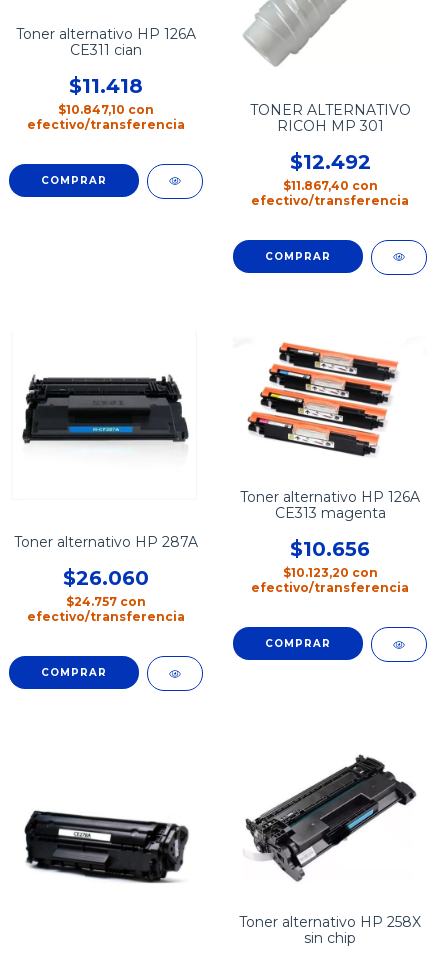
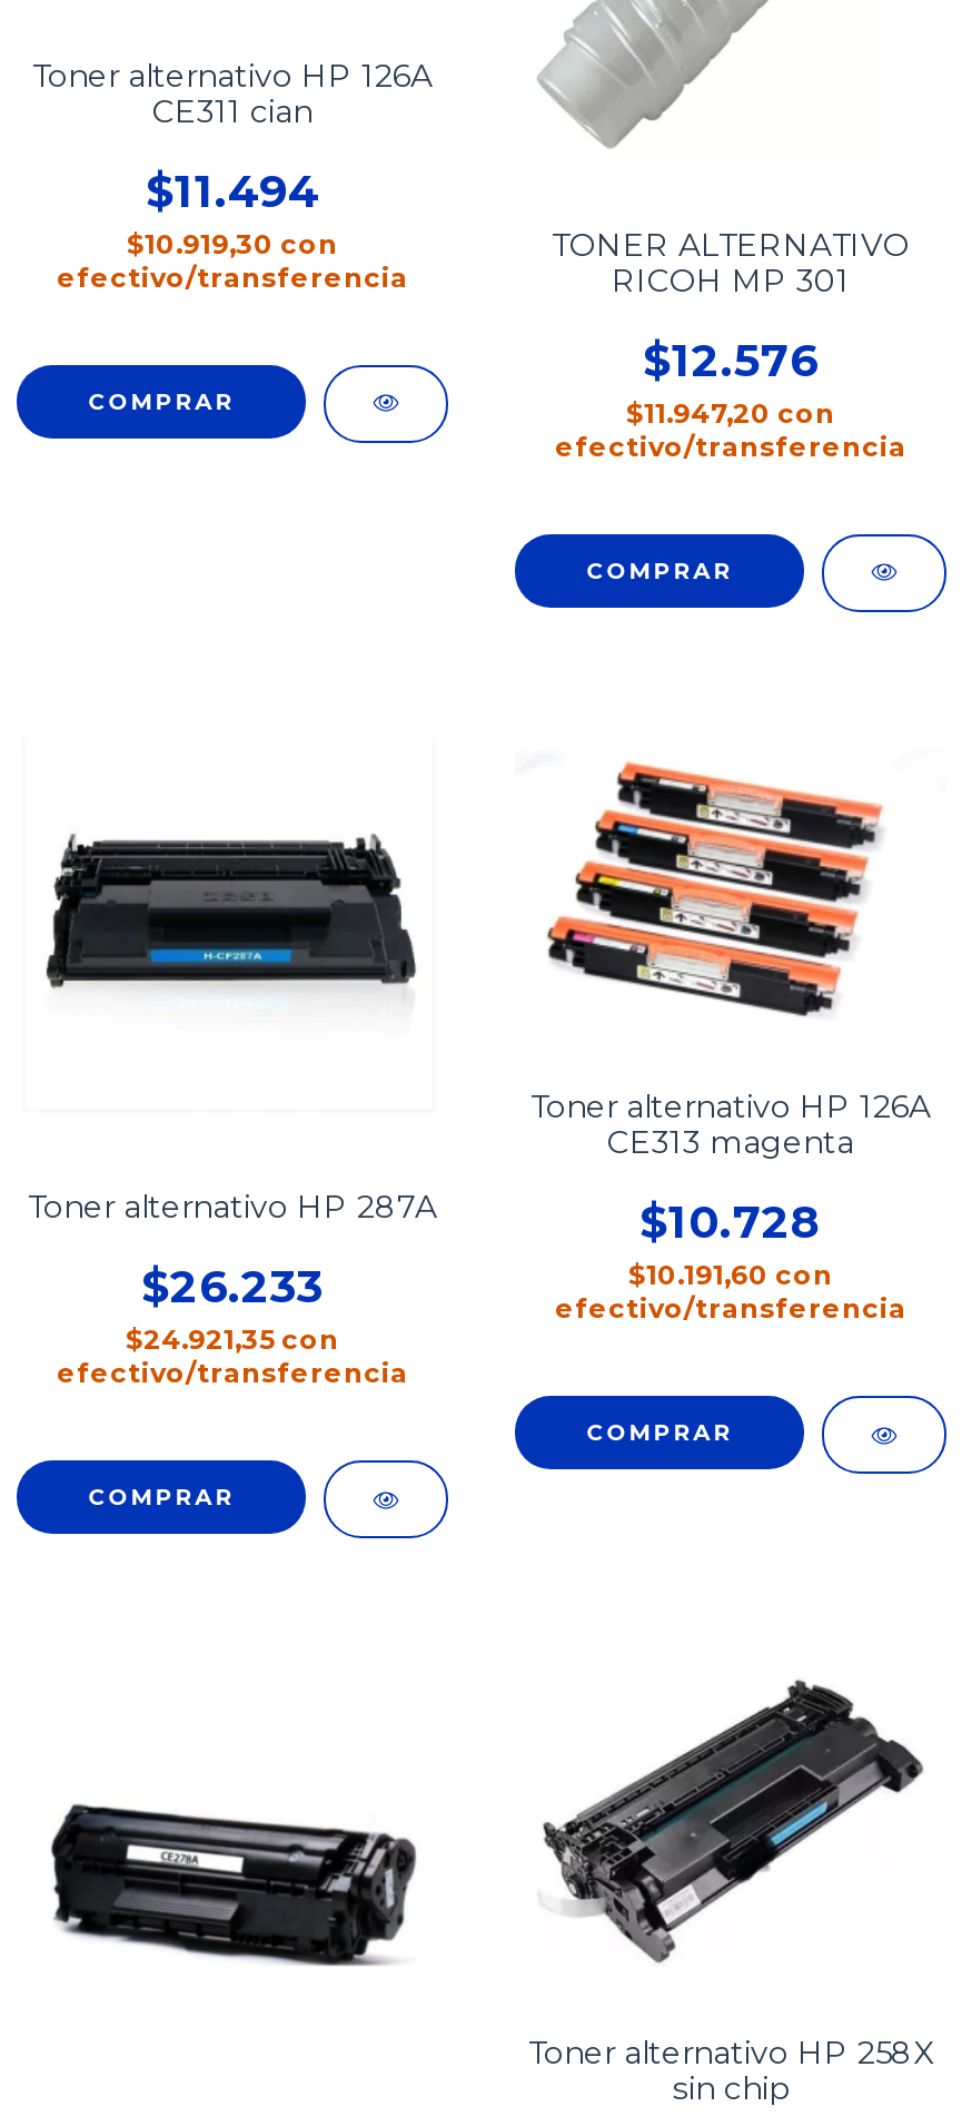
- $11.418
+ $11.494

- $10.847,10 con
+ $10.919,30 con

- $12.492
+ $12.576

- $11.867,40 con
+ $11.947,20 con

- $10.656
+ $10.728

- $26.060
+ $26.233

- $10.123,20 con
+ $10.191,60 con

- $24.757 con
+ $24.921,35 con
